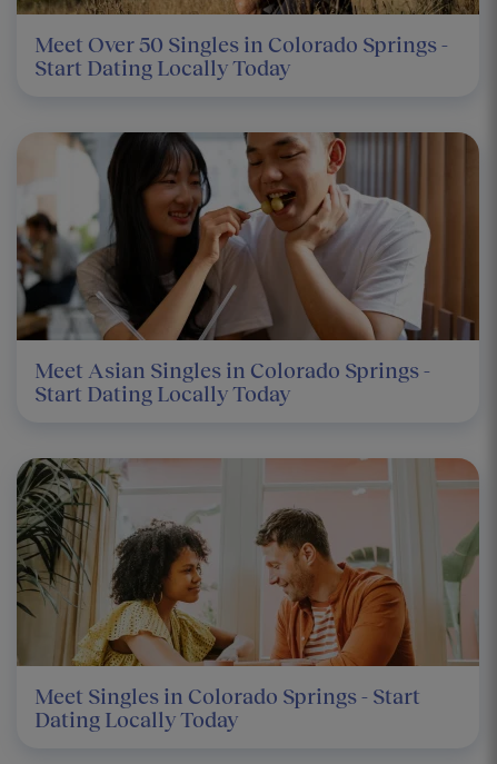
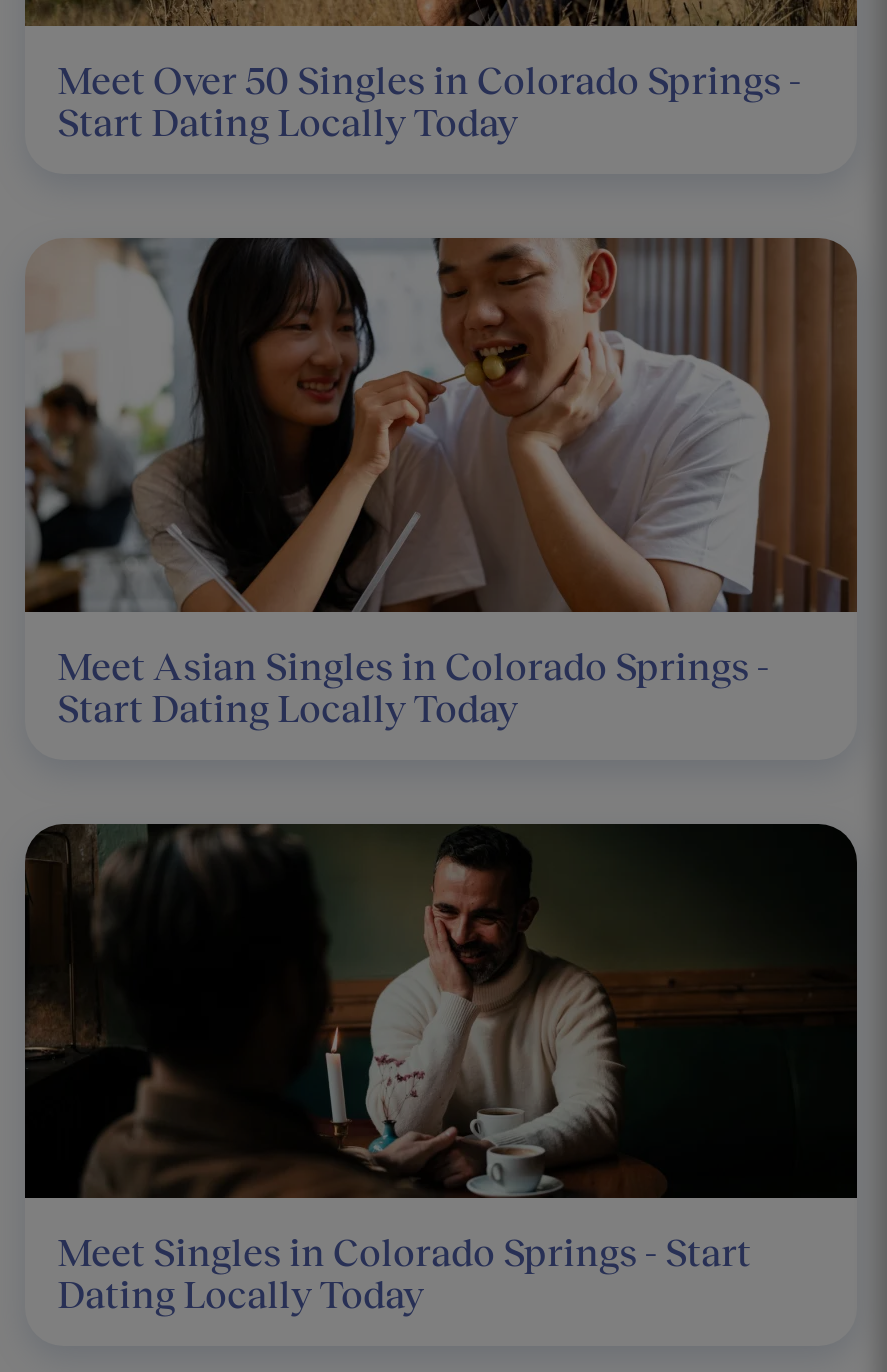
- [image]
+ [image]
